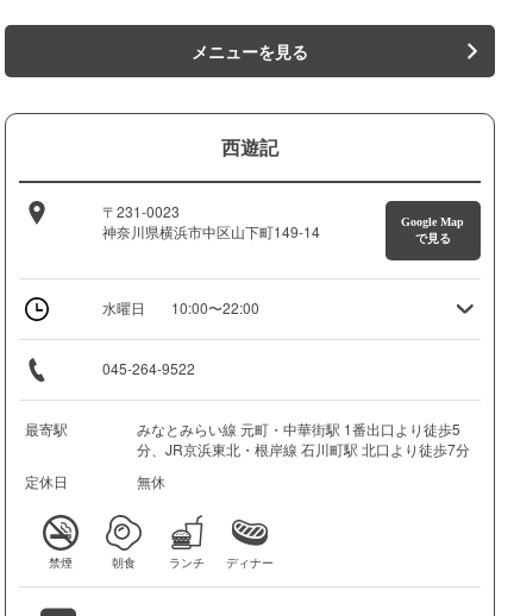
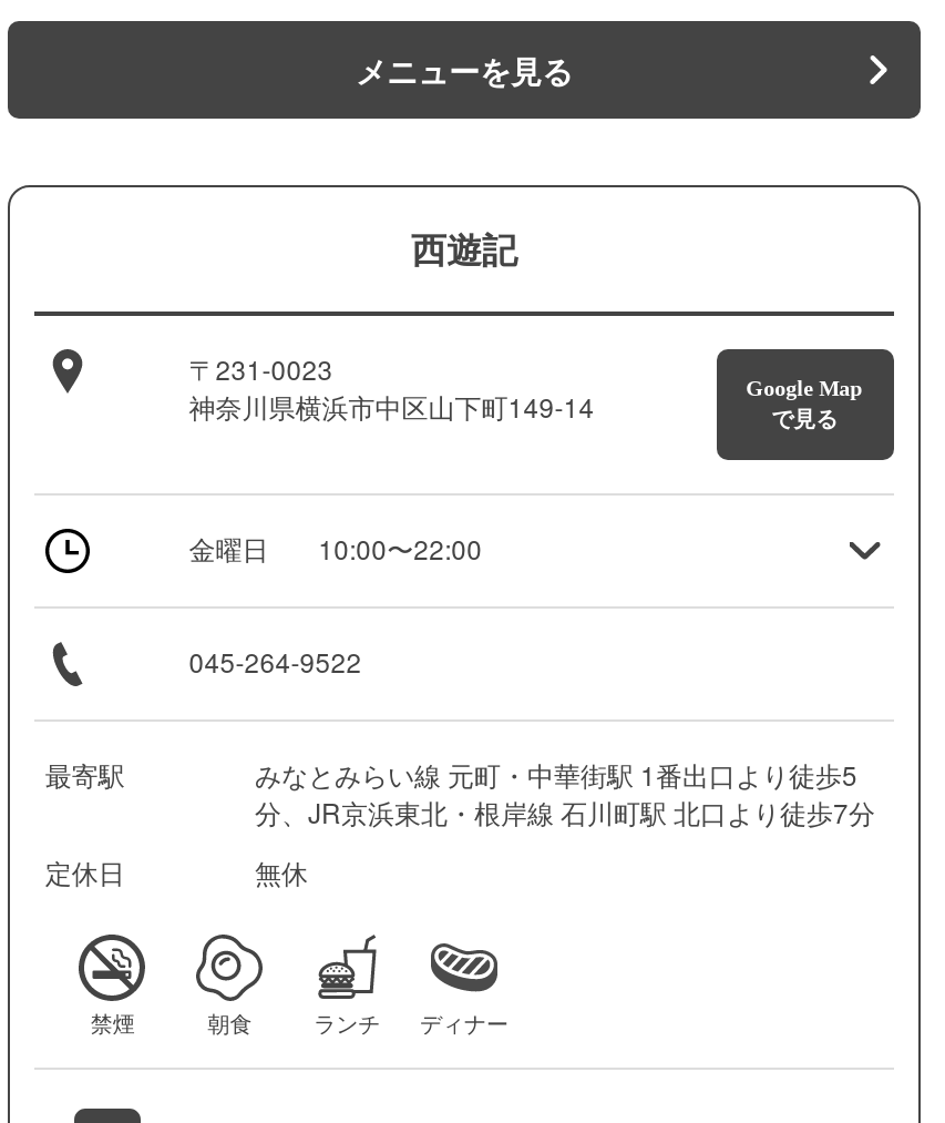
- 水曜日
+ 金曜日
